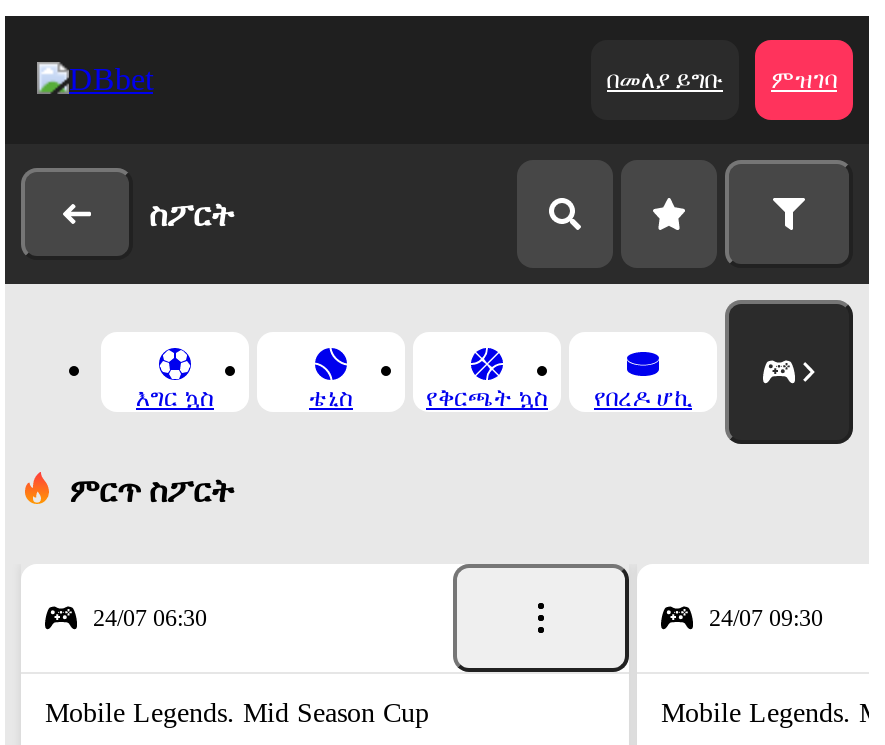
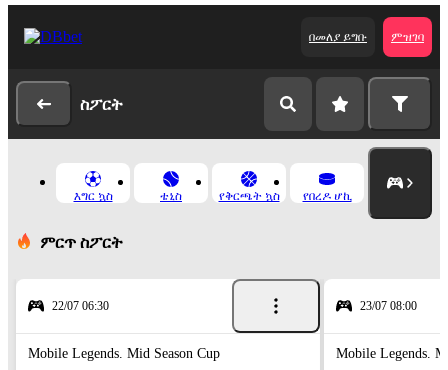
- 24/07 06:30
+ 22/07 06:30

- 24/07 09:30
+ 23/07 08:00
